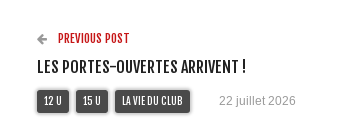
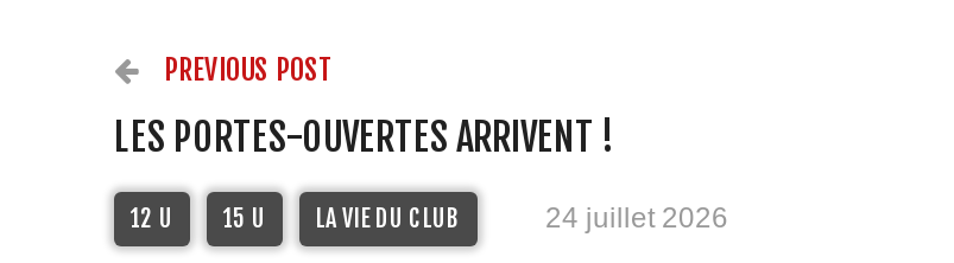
- 22 juillet 2026
+ 24 juillet 2026
